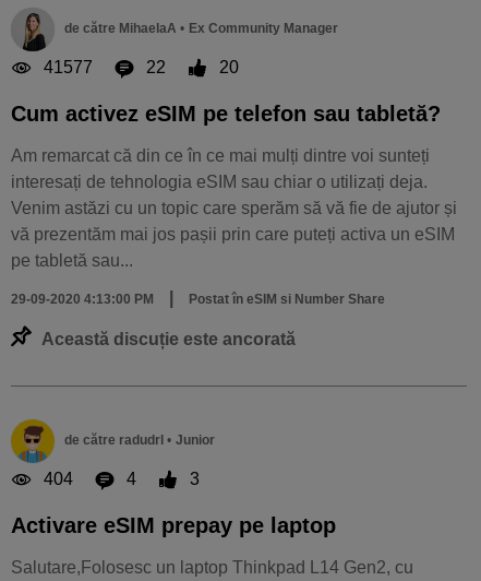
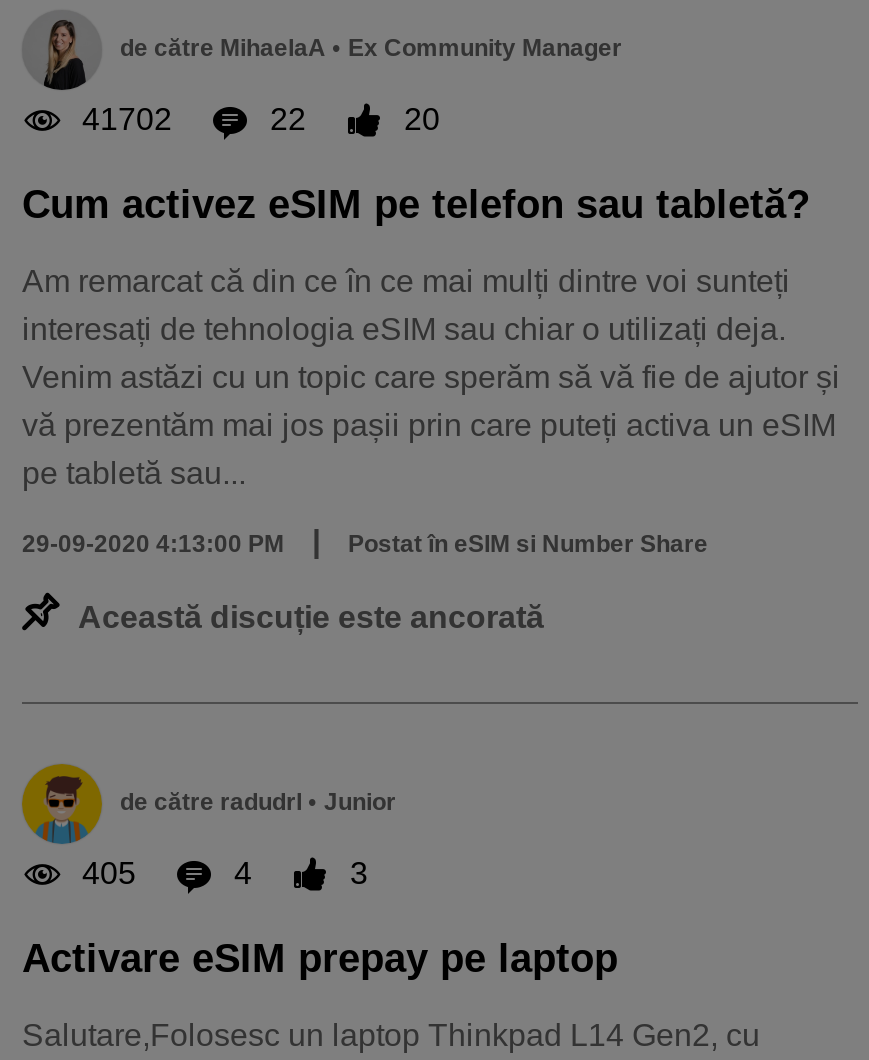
- 41577
+ 41702

- 404
+ 405
